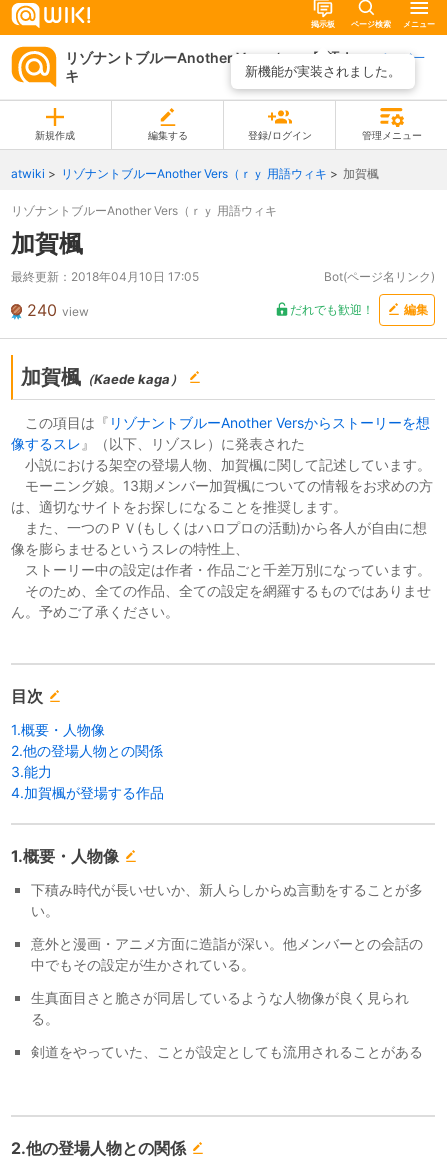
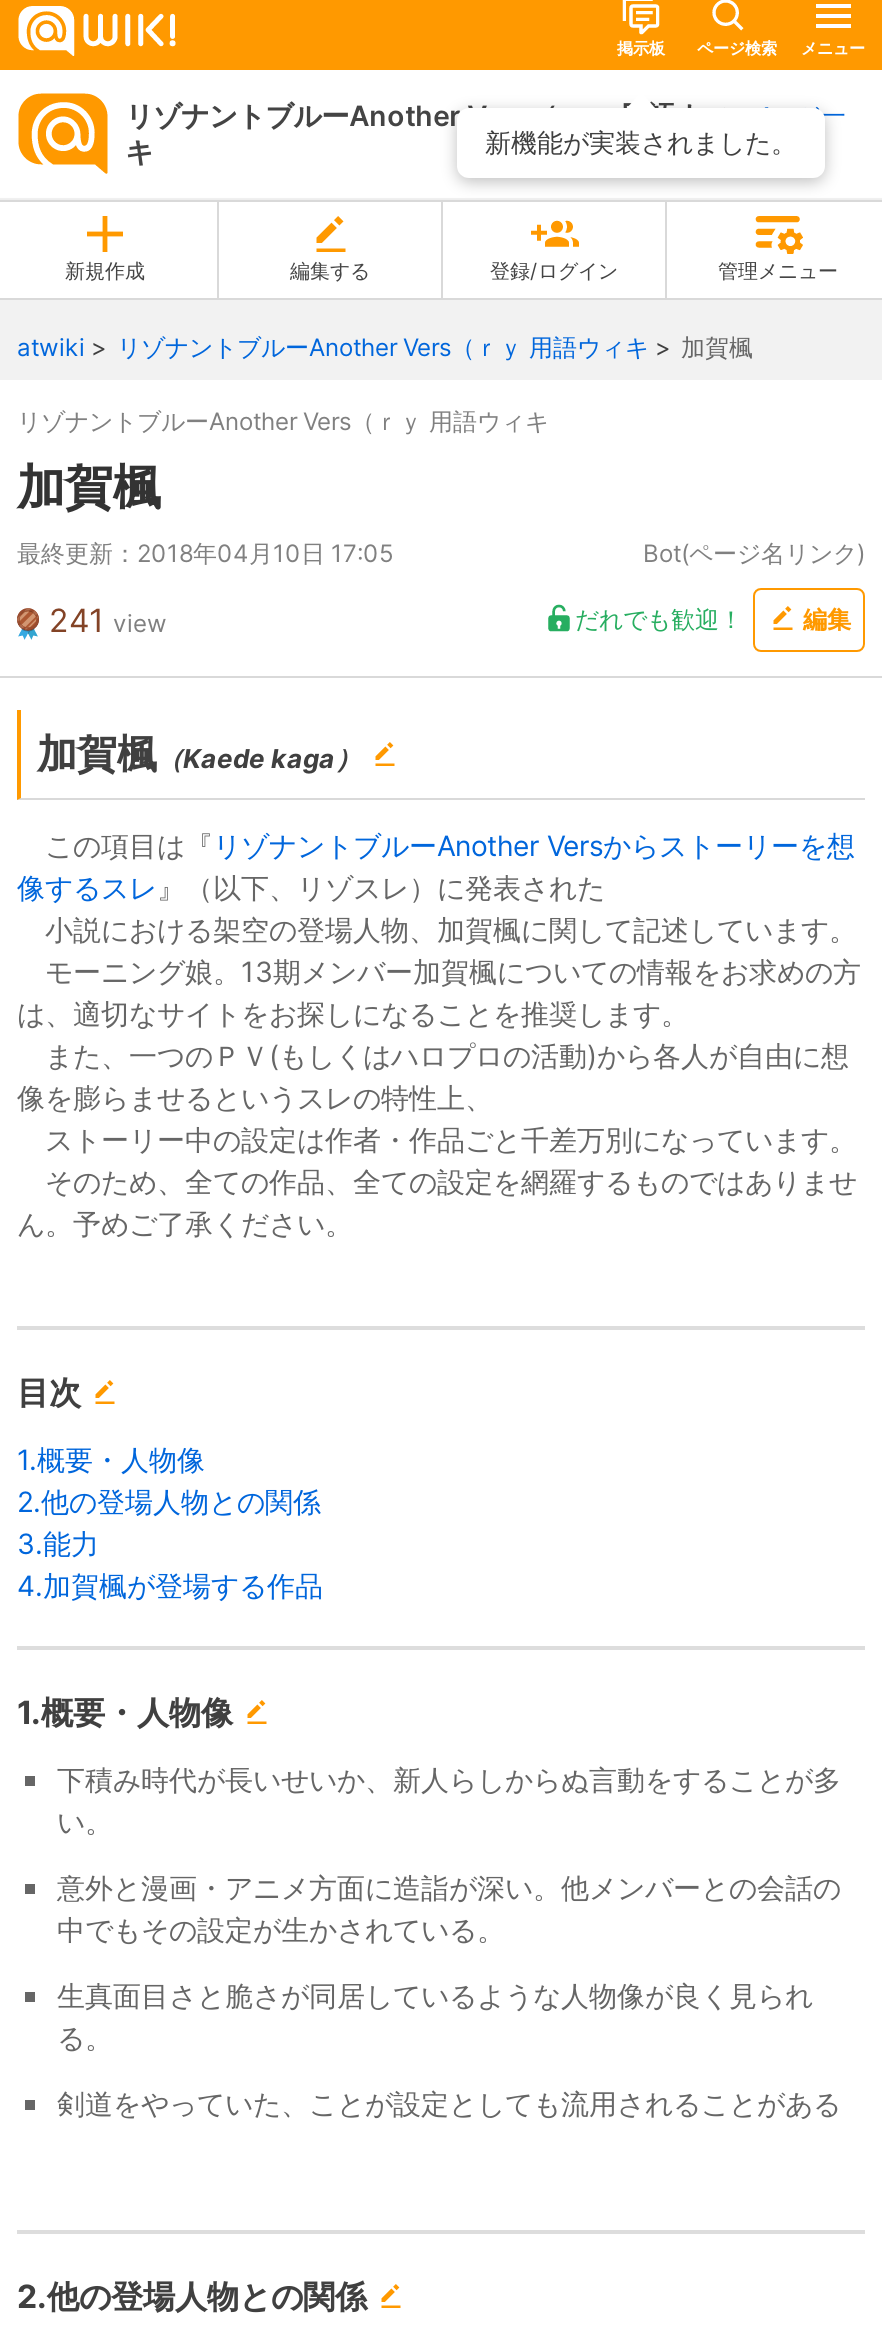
- 240 view
+ 241 view
